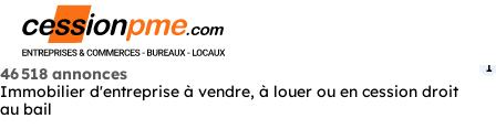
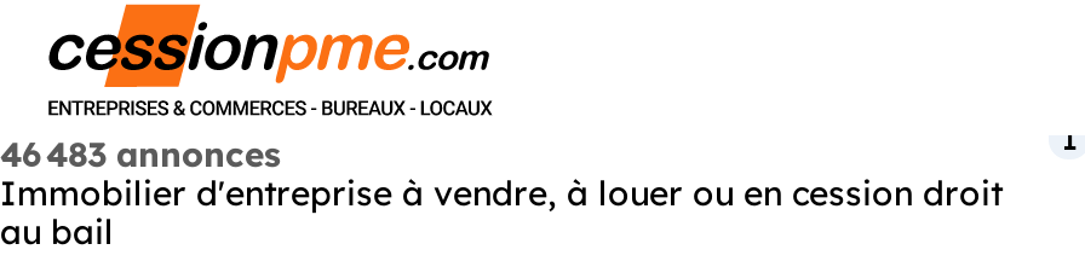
- 46 518 annonces
+ 46 483 annonces
